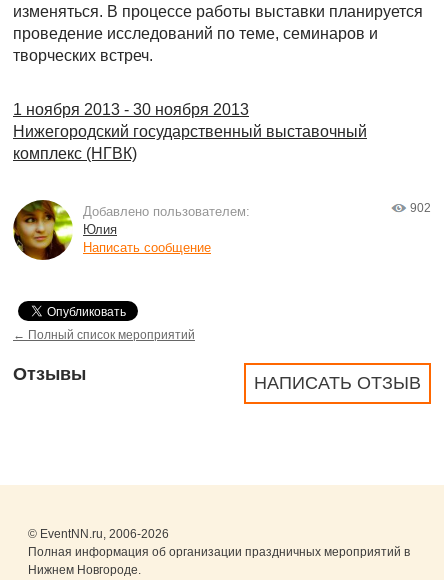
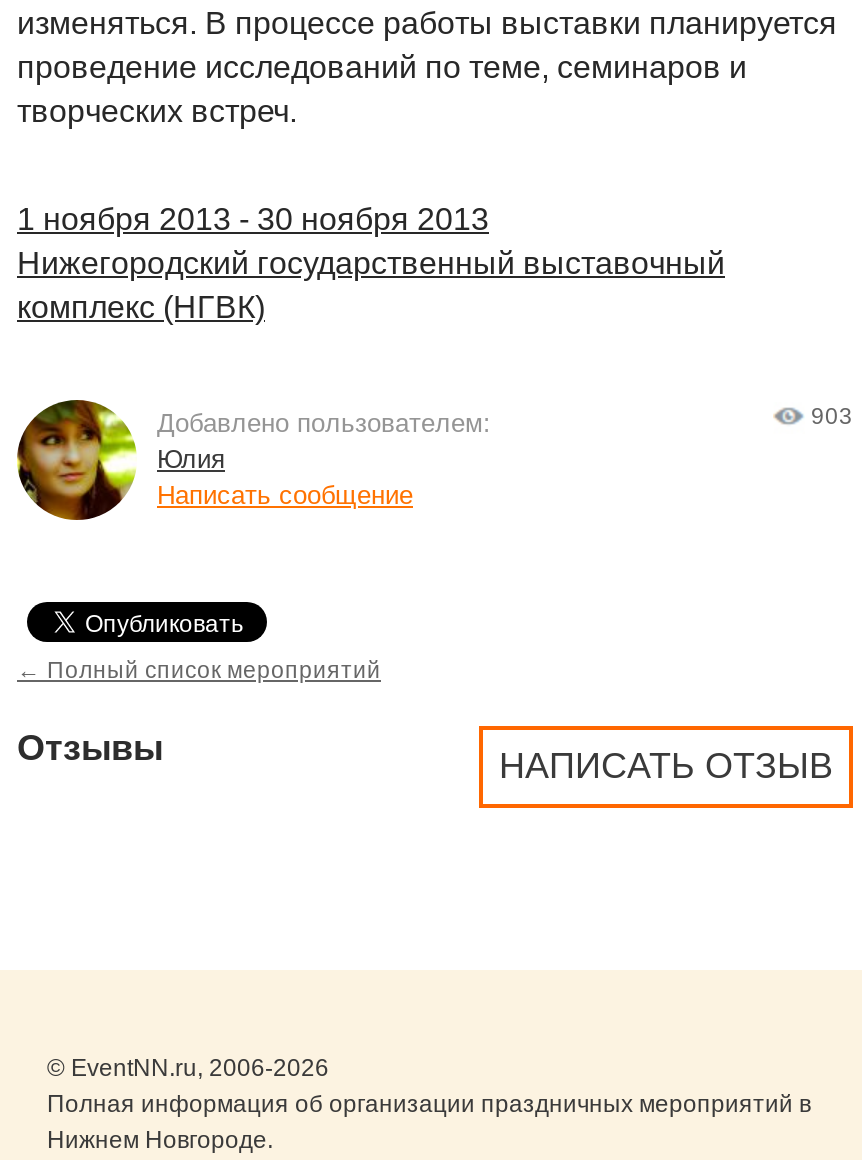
- 902
+ 903
